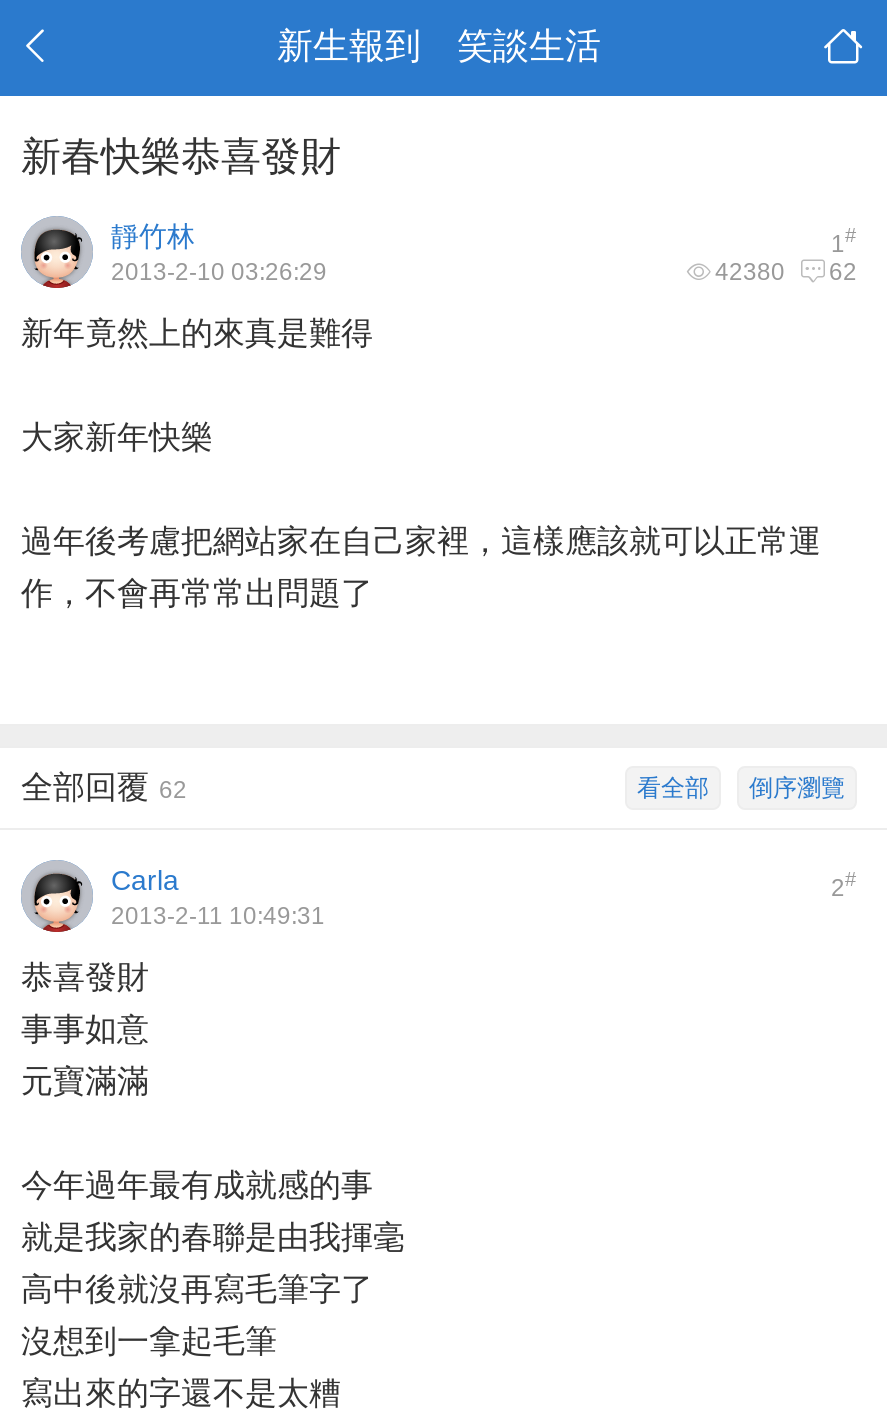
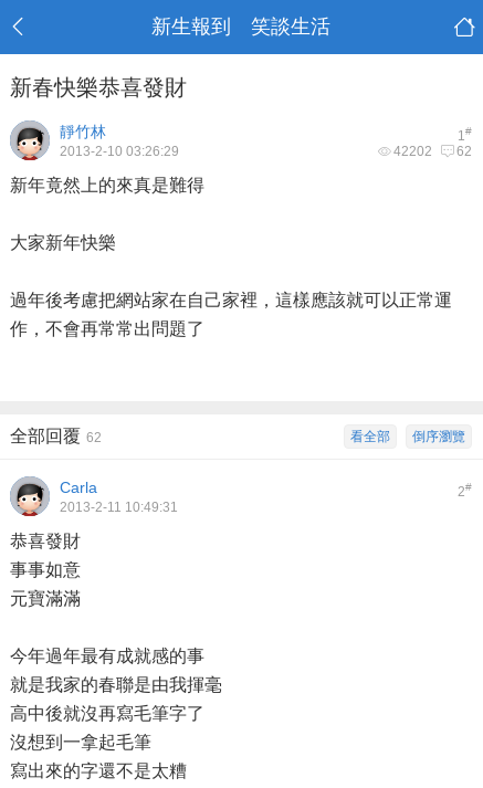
- 42380 62
+ 42202 62
